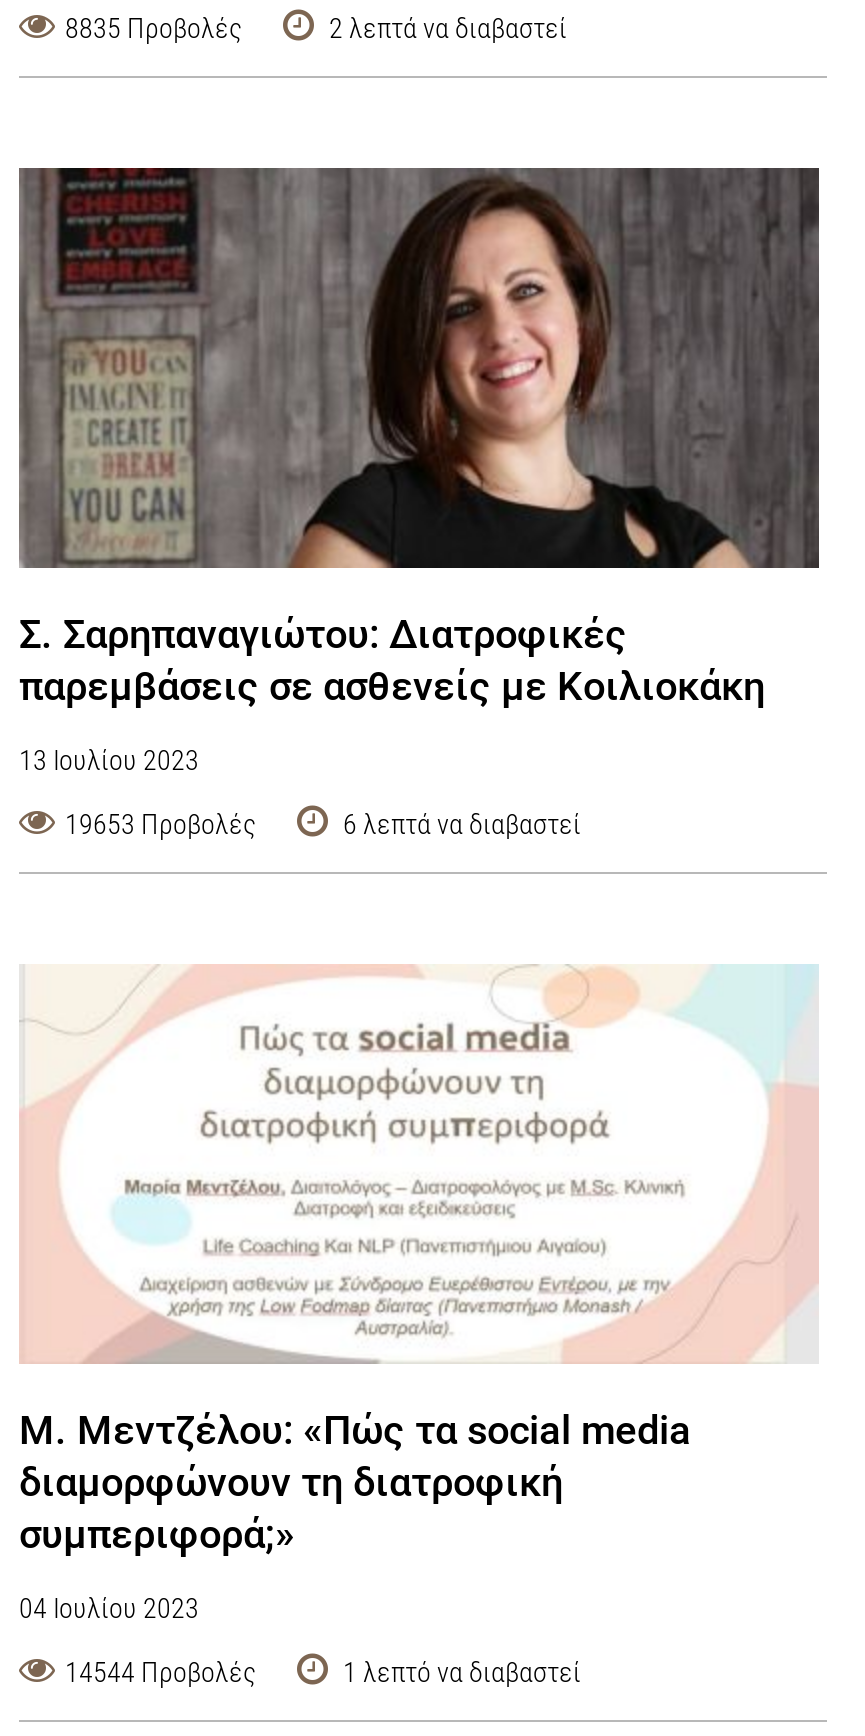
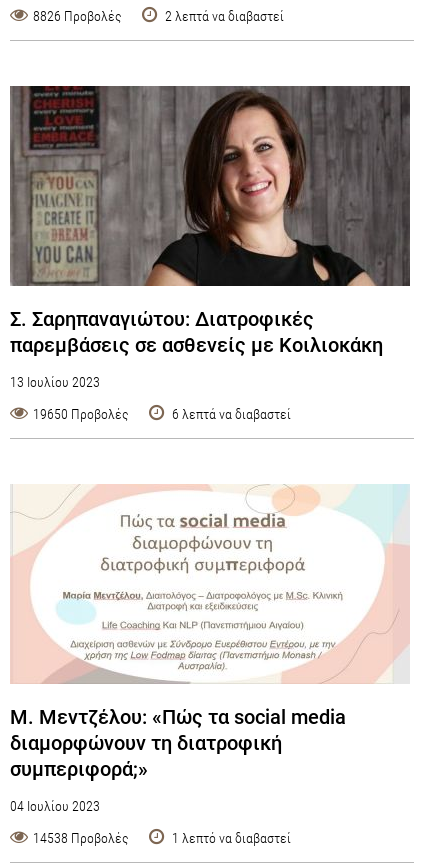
- 8835 Προβολές
+ 8826 Προβολές

- 19653 Προβολές
+ 19650 Προβολές

- 14544 Προβολές
+ 14538 Προβολές
